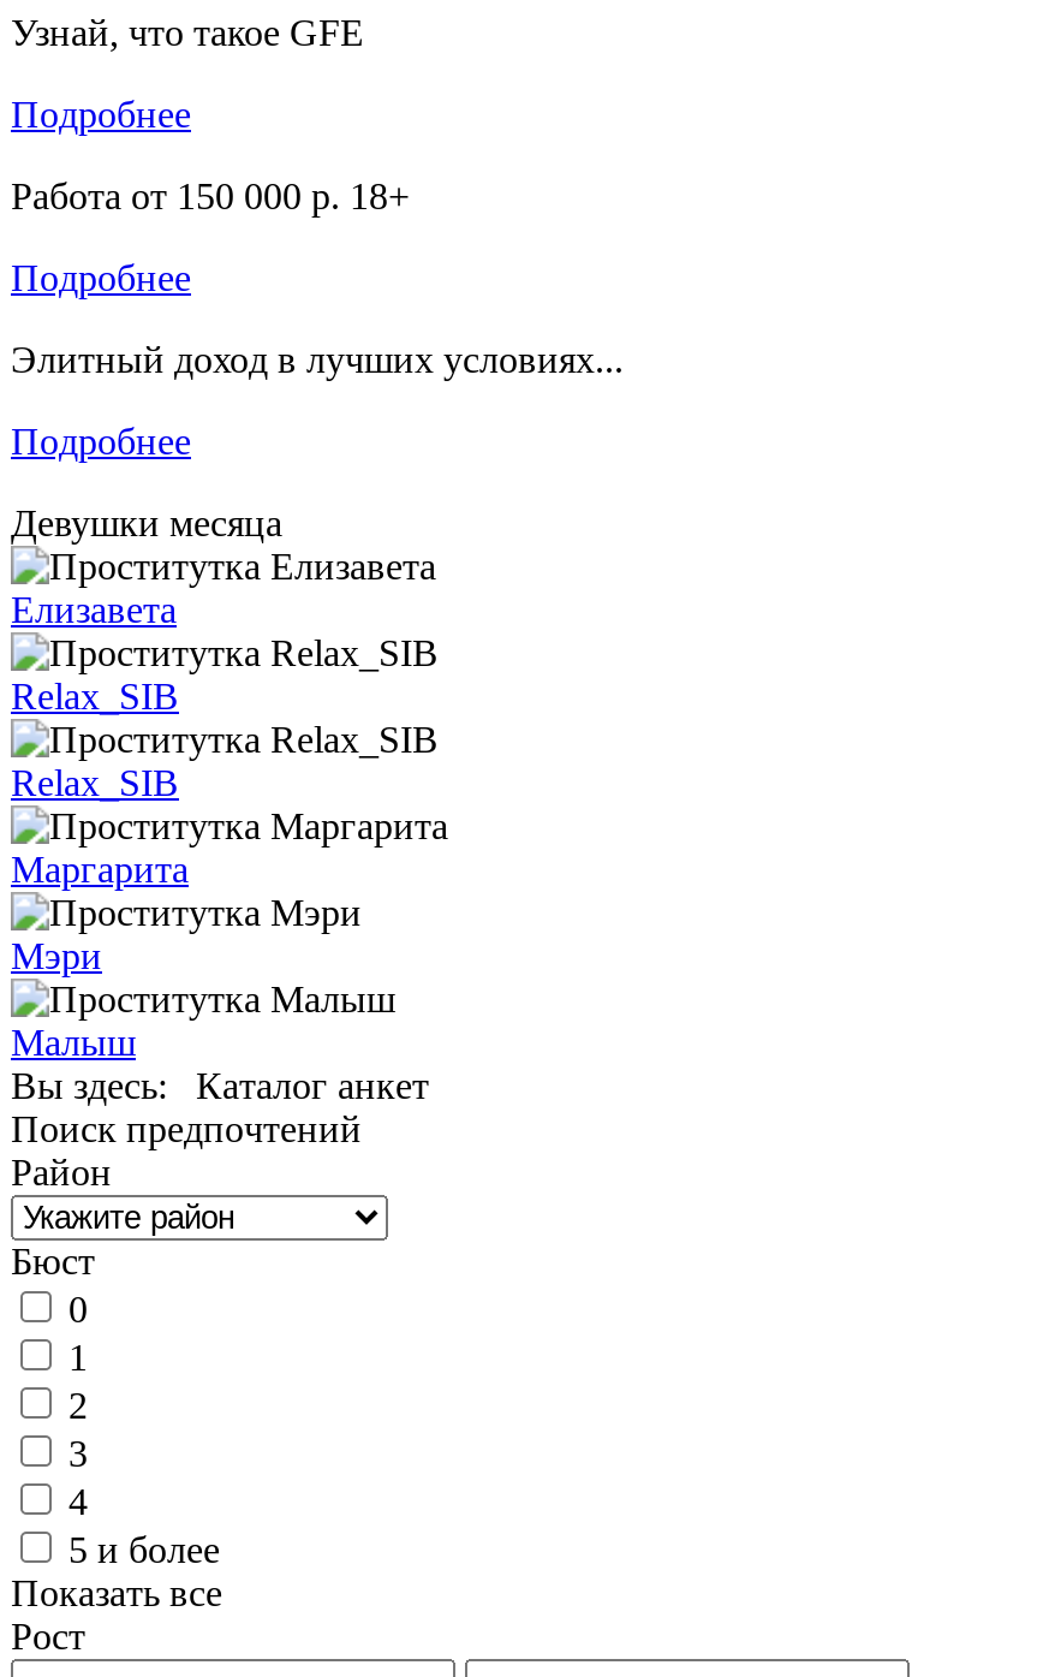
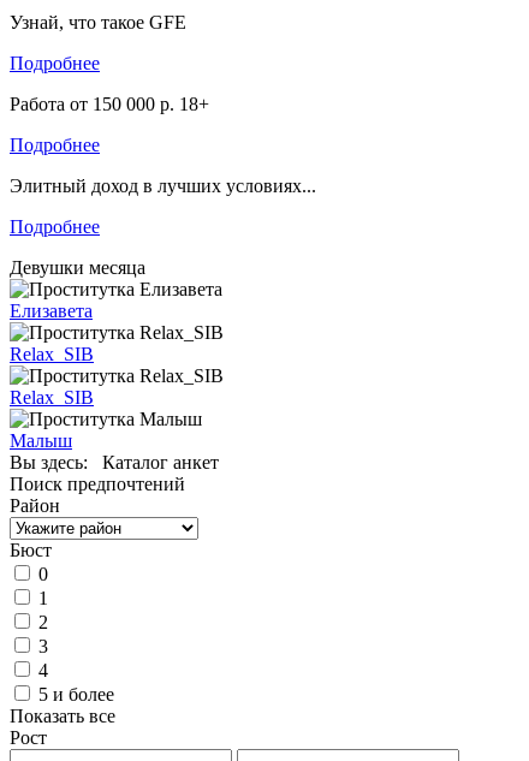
- Маргарита
- Мэри
